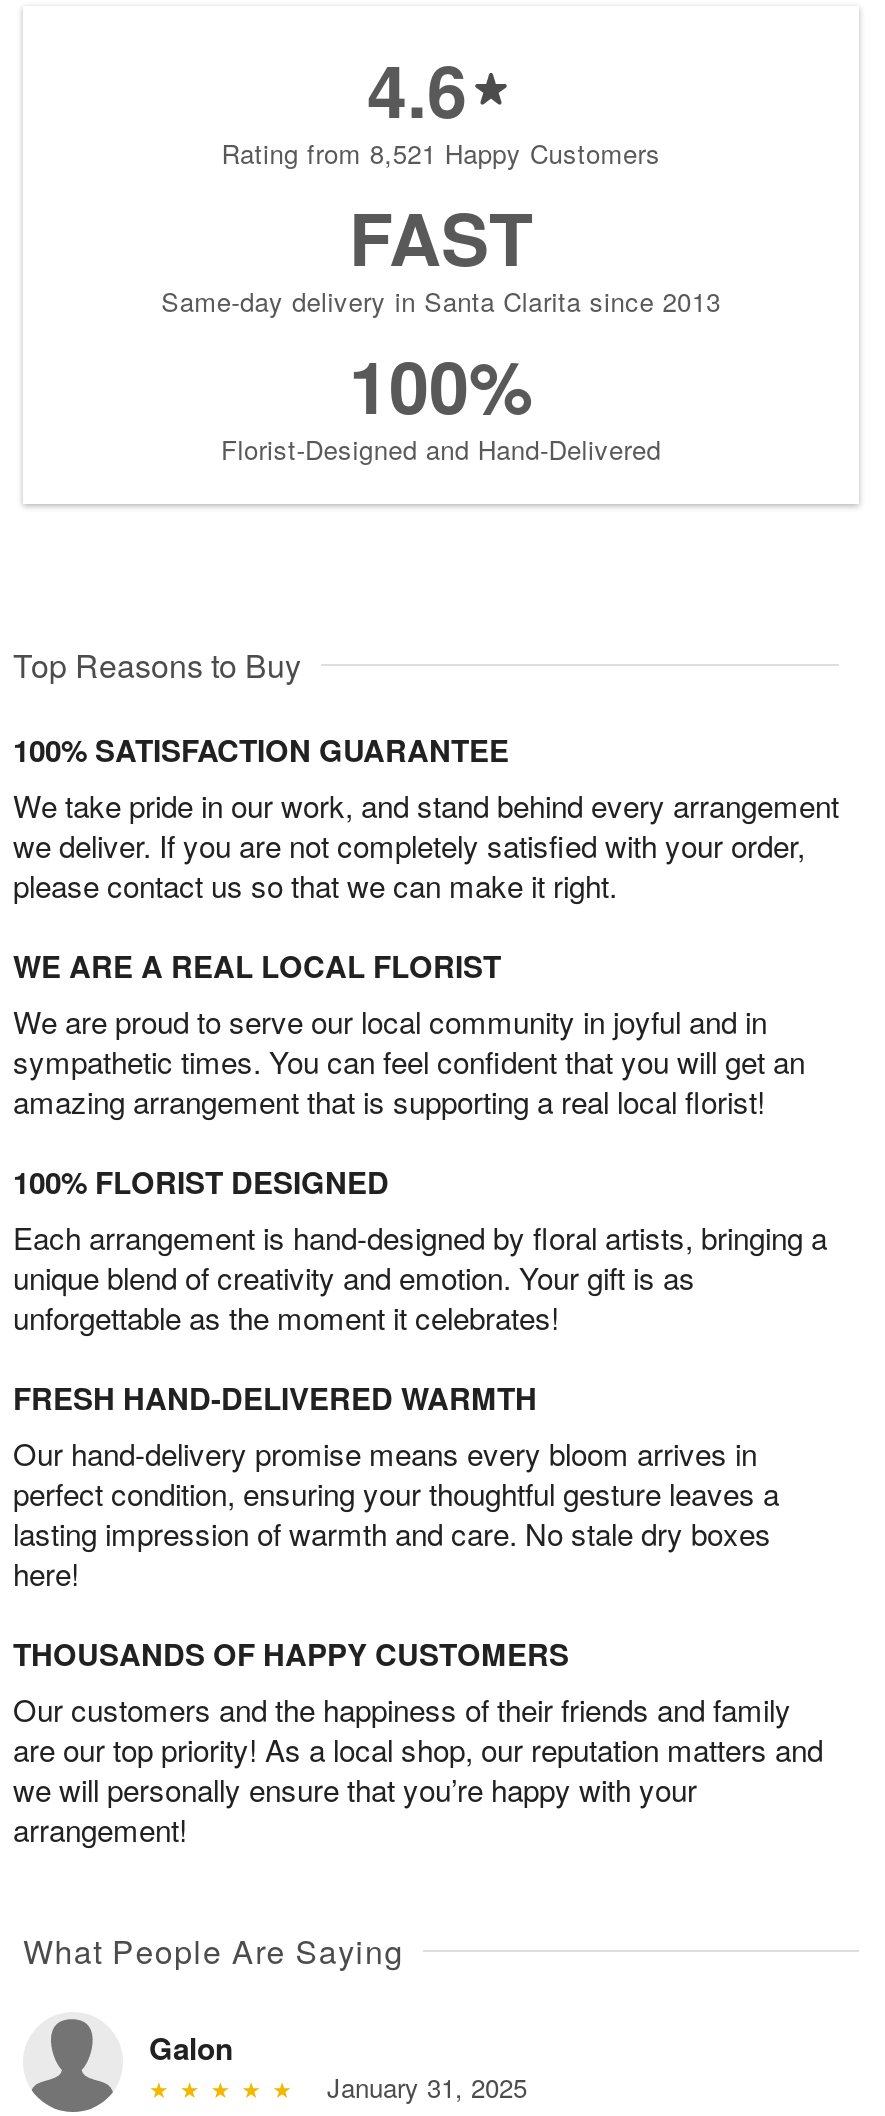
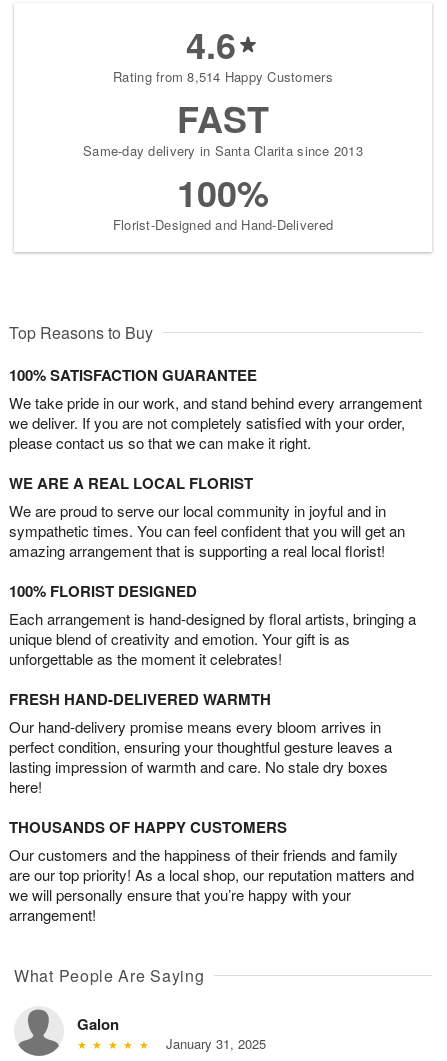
- Rating from 8,521 Happy Customers
+ Rating from 8,514 Happy Customers
